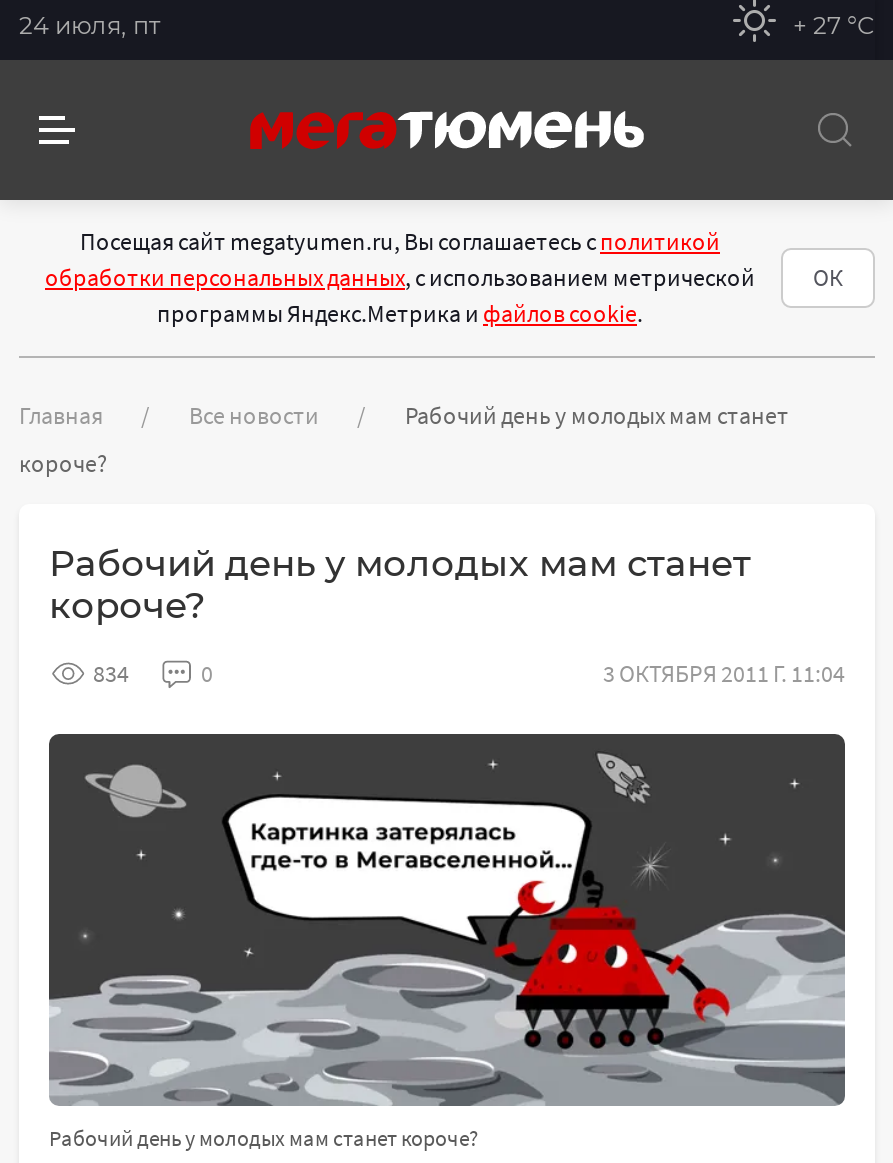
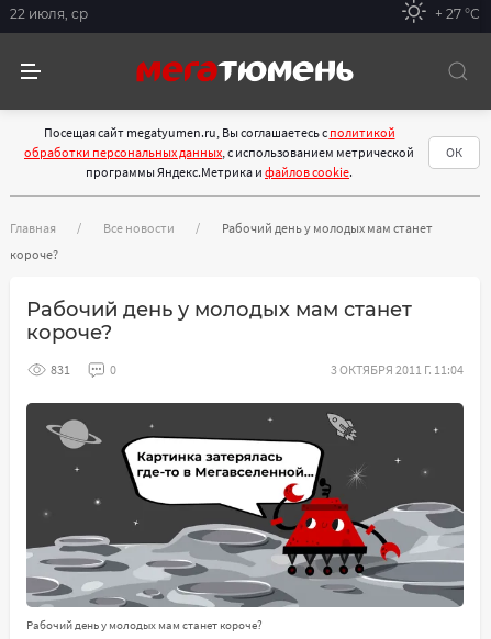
- 24 июля, пт
+ 22 июля, ср

- 834
+ 831
